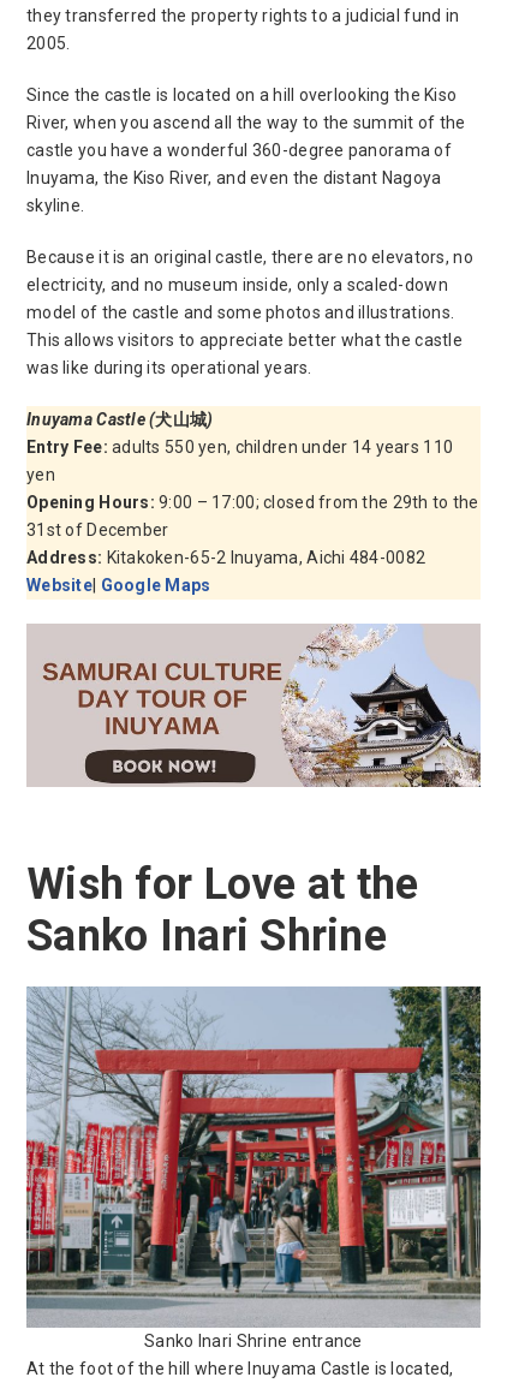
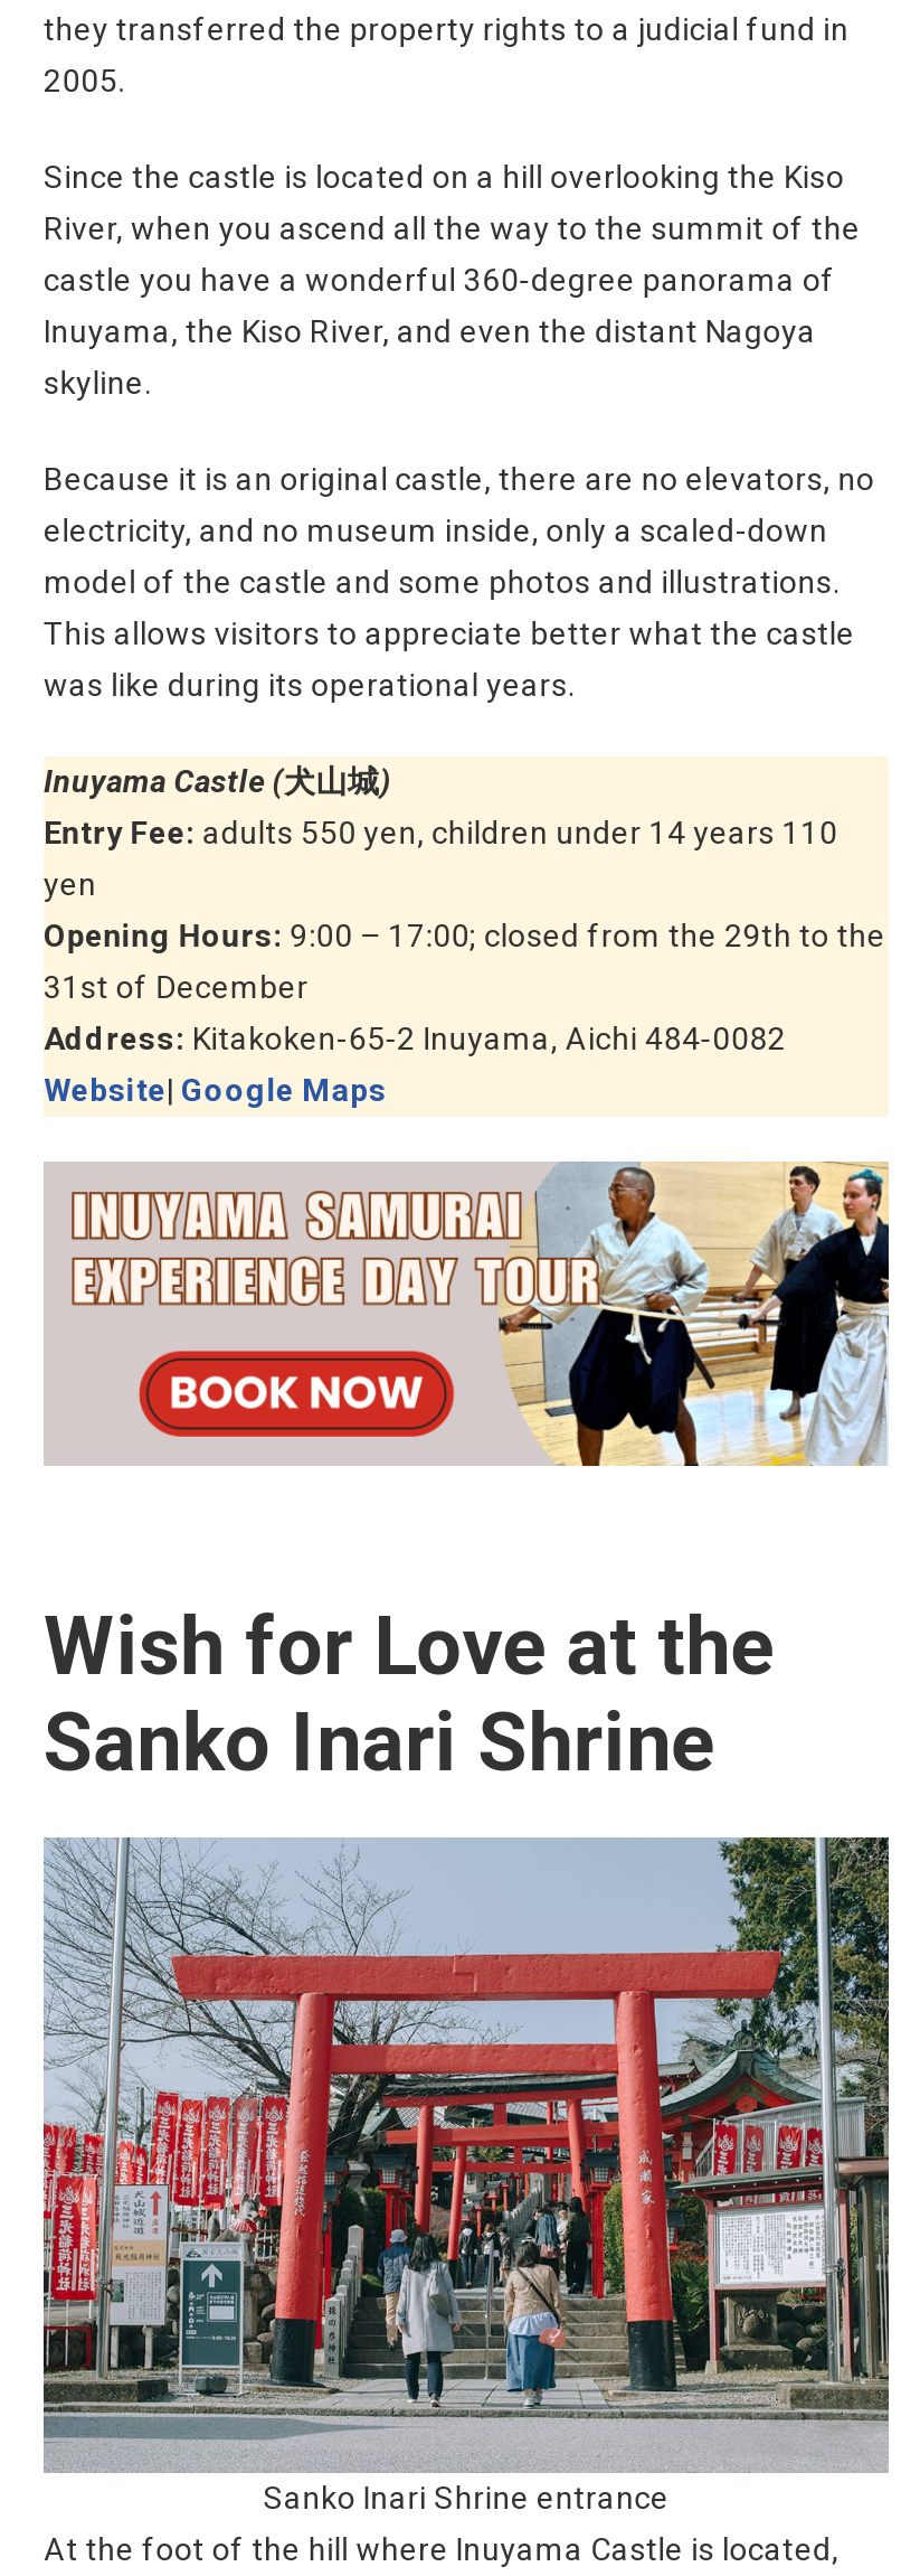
- [image]
+ [image]
